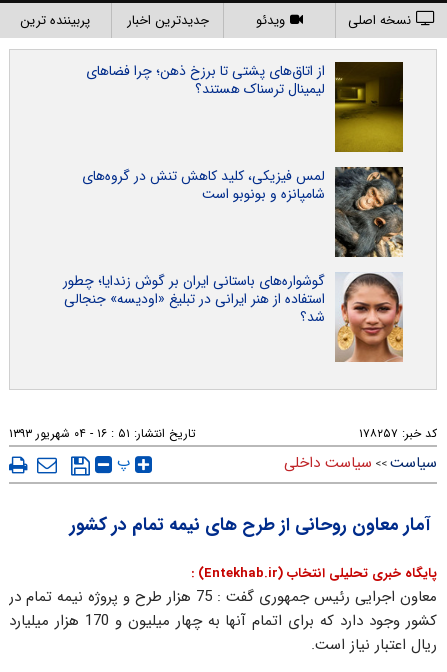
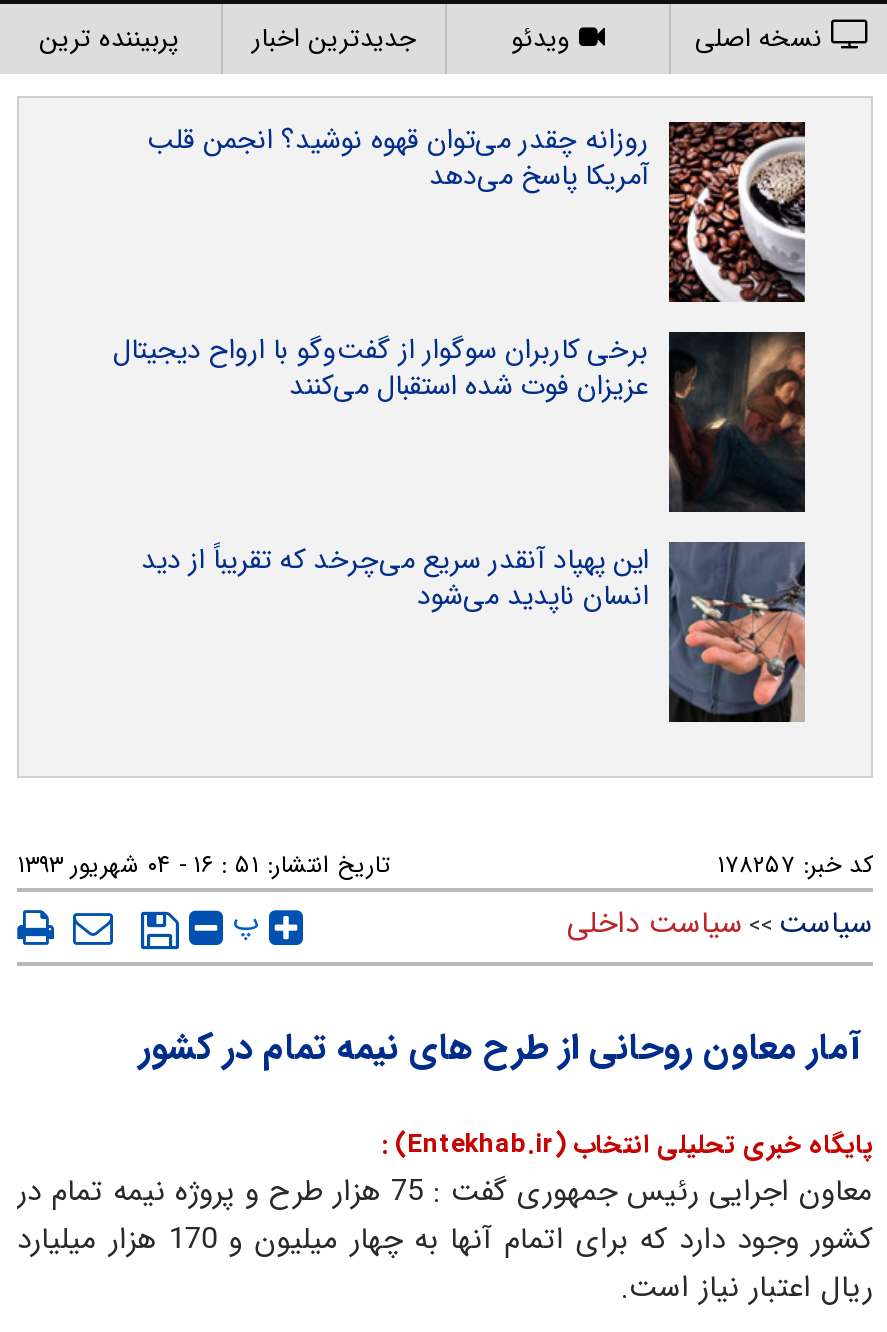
- [image]
- از اتاق‌های پشتی تا برزخ ذهن؛ چرا فضاهای
- لیمینال ترسناک هستند؟
+ [image]
+ روزانه چقدر می‌توان قهوه نوشید؟ انجمن قلب
+ آمریکا پاسخ می‌دهد

- [image]
- لمس فیزیکی، کلید کاهش تنش در گروه‌های
- شامپانزه و بونوبو است
+ [image]
+ برخی کاربران سوگوار از گفت‌وگو با ارواح دیجیتال
+ عزیزان فوت شده استقبال می‌کنند

- [image]
- گوشواره‌های باستانی ایران بر گوش زندایا؛ چطور
- استفاده از هنر ایرانی در تبلیغ «اودیسه» جنجالی
- شد؟
+ [image]
+ این پهپاد آنقدر سریع می‌چرخد که تقریباً از دید
+ انسان ناپدید می‌شود
